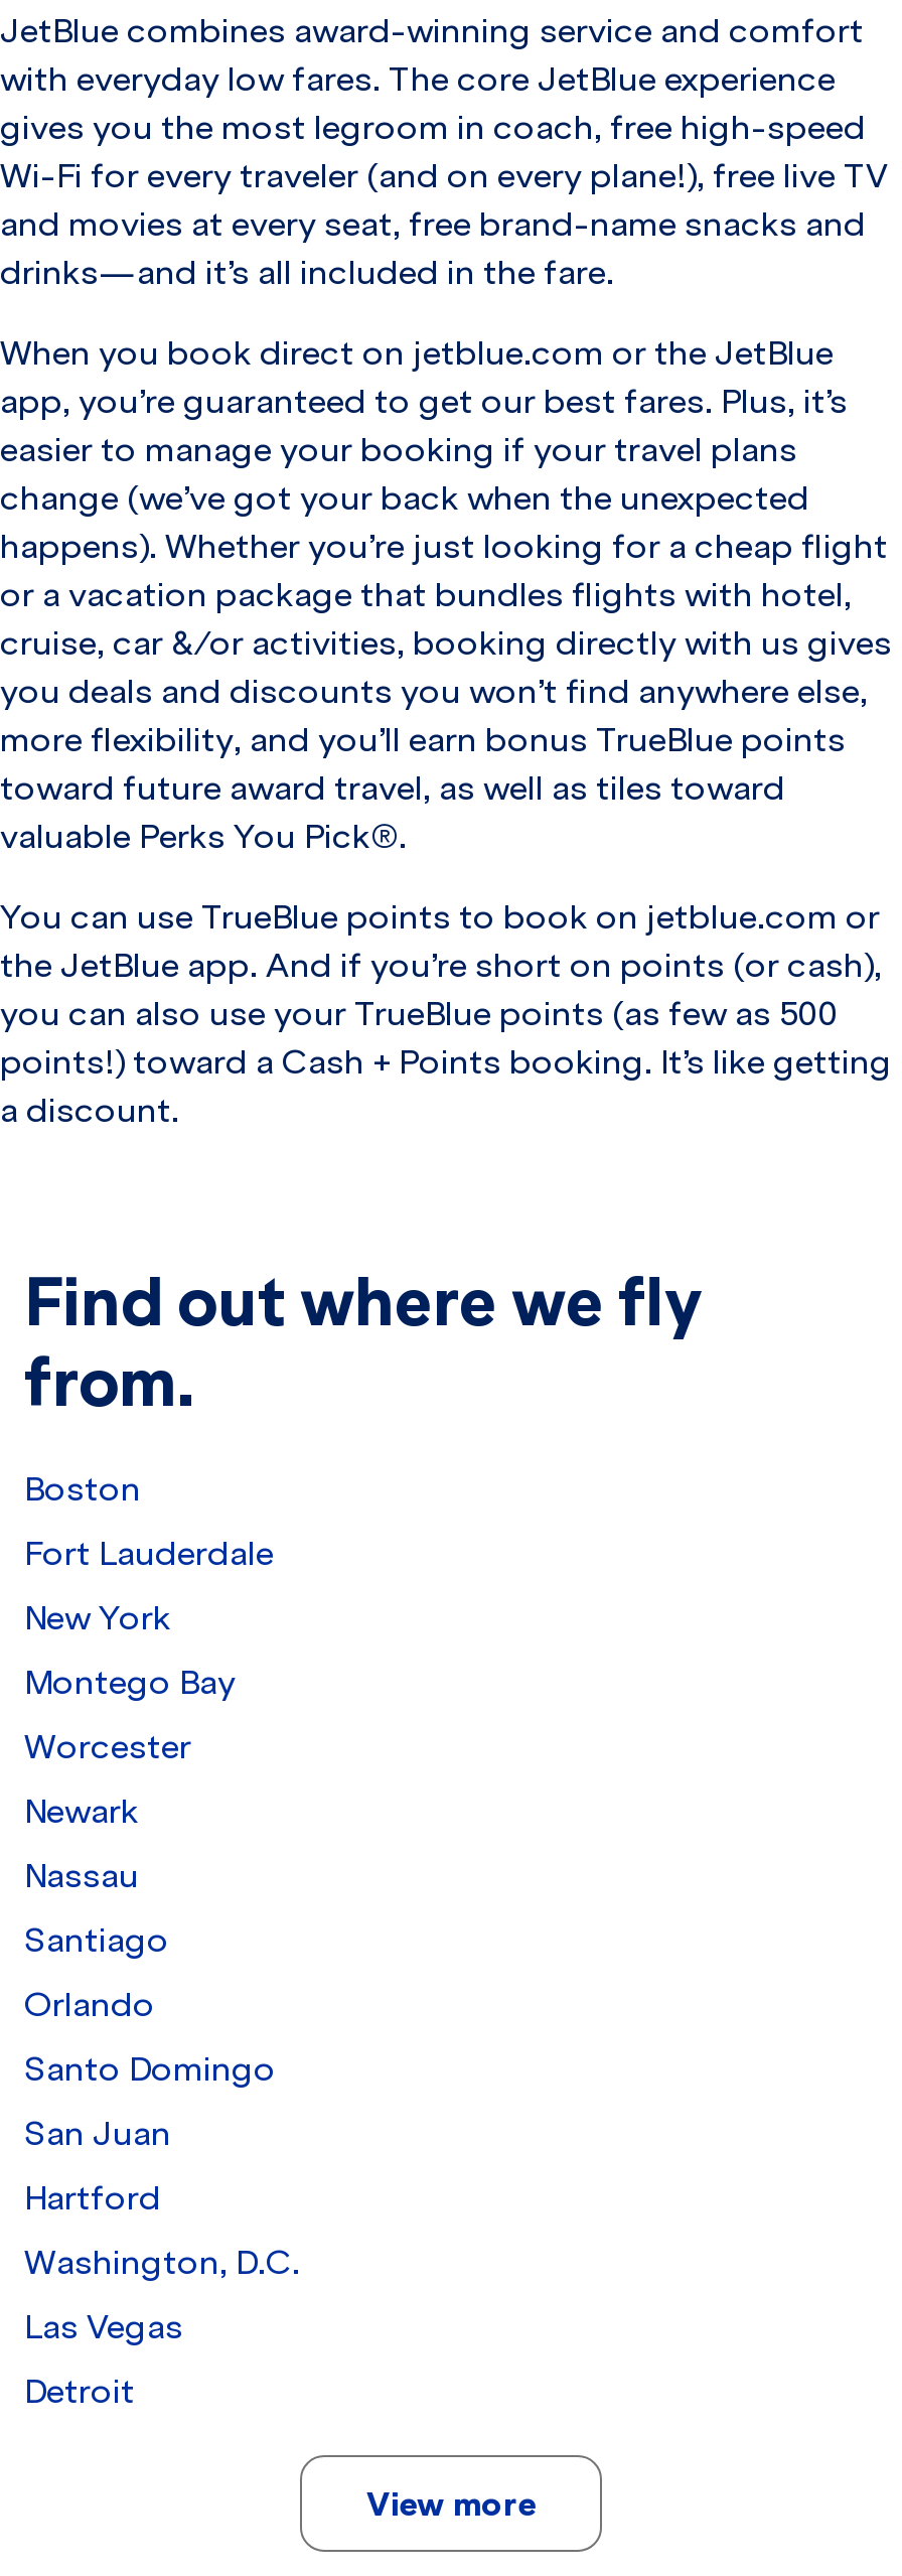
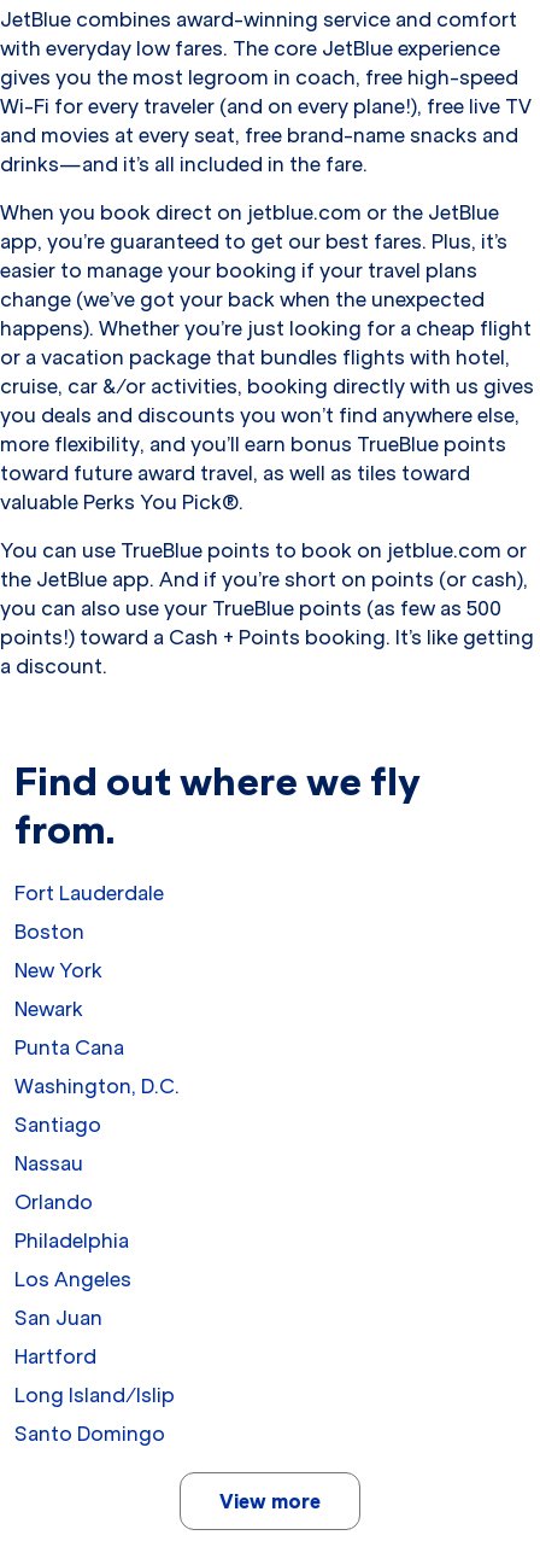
moved down: Boston

moved up: Fort Lauderdale

- Montego Bay
- Worcester

moved up: Newark

+ Punta Cana

moved down: Nassau

moved up: Santiago

+ Philadelphia
+ Los Angeles

moved down: Santo Domingo

moved down: San Juan | Hartford

moved up: Washington, D.C.

- Las Vegas
- Detroit
+ Long Island/Islip
